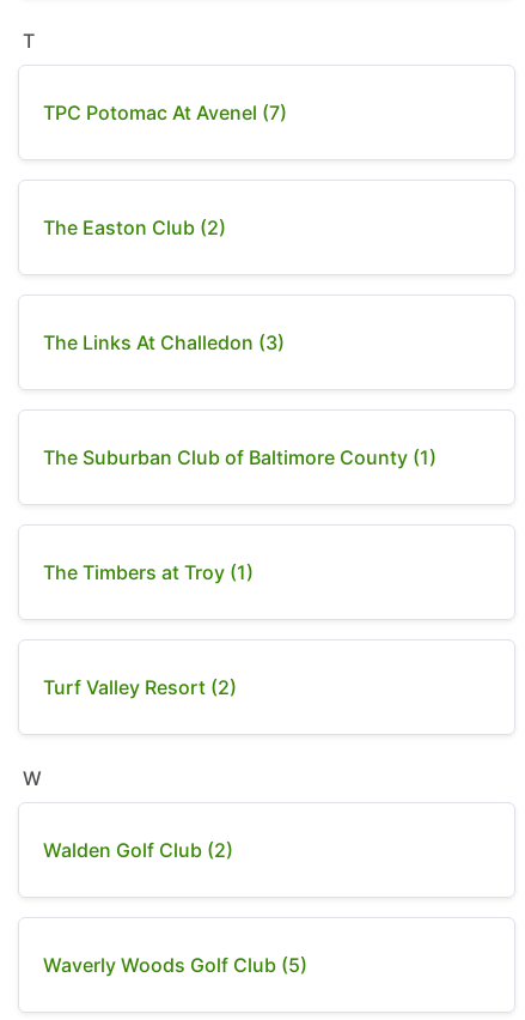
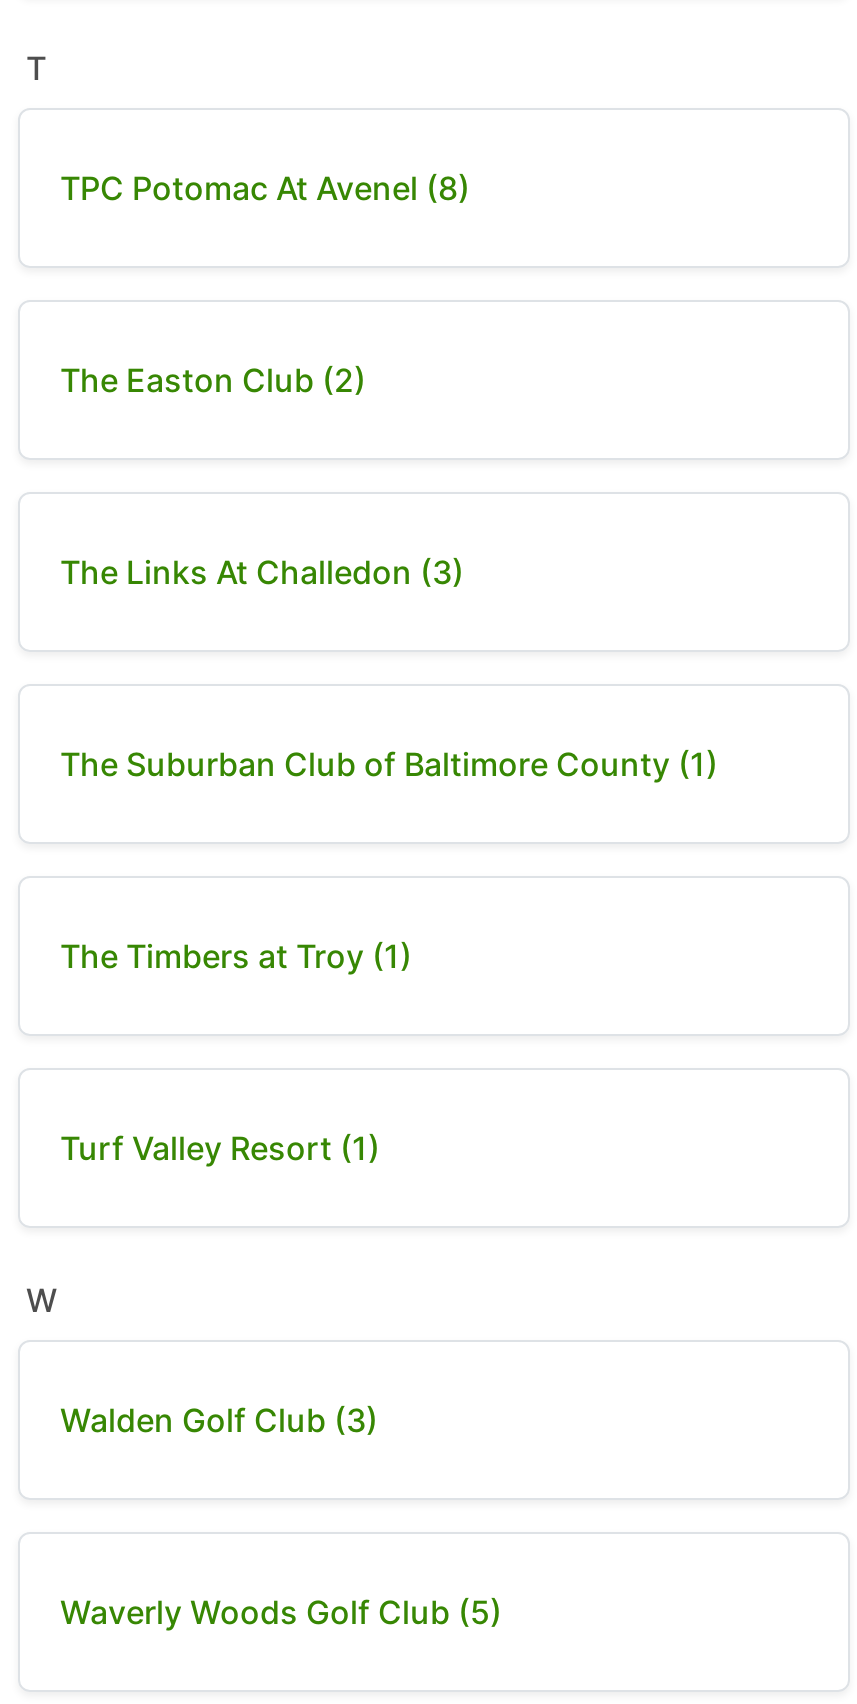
- TPC Potomac At Avenel (7)
+ TPC Potomac At Avenel (8)

- Turf Valley Resort (2)
+ Turf Valley Resort (1)

- Walden Golf Club (2)
+ Walden Golf Club (3)
